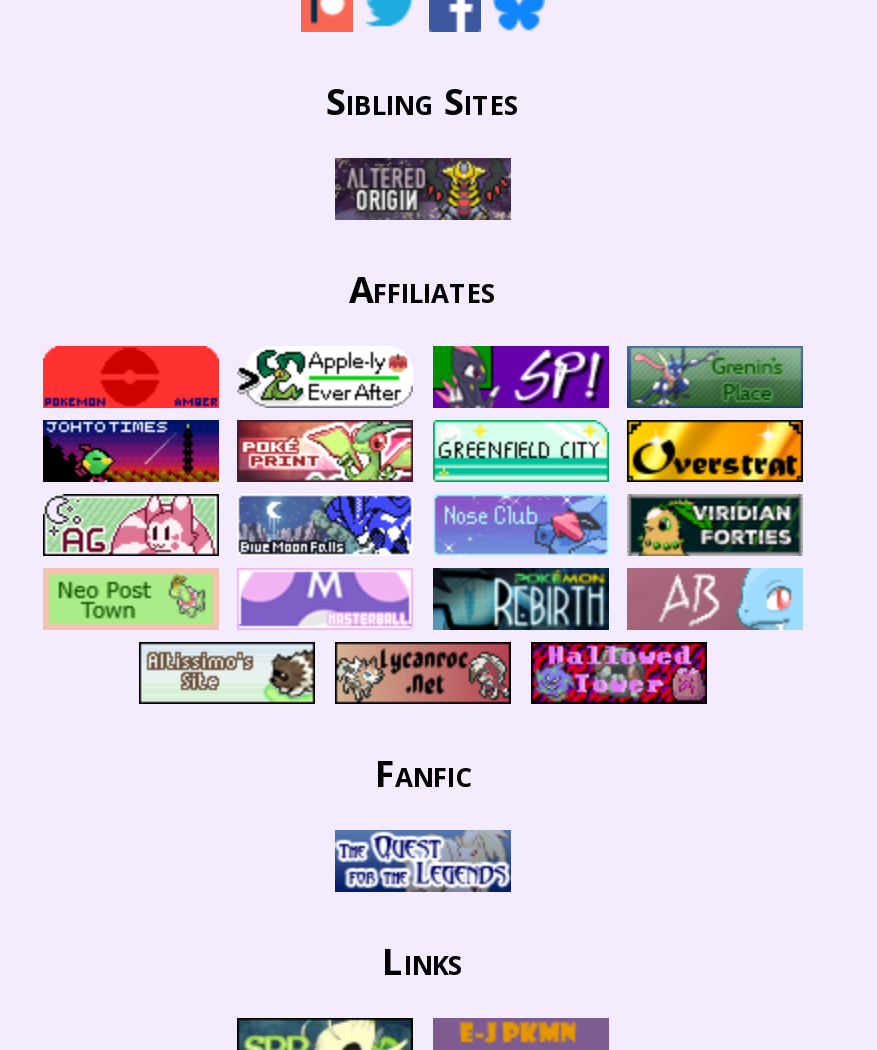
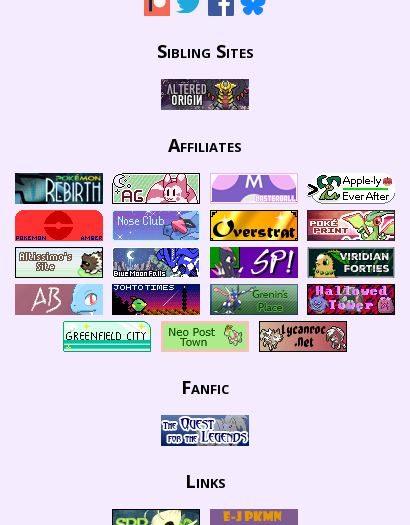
- [image]
+ [image]
